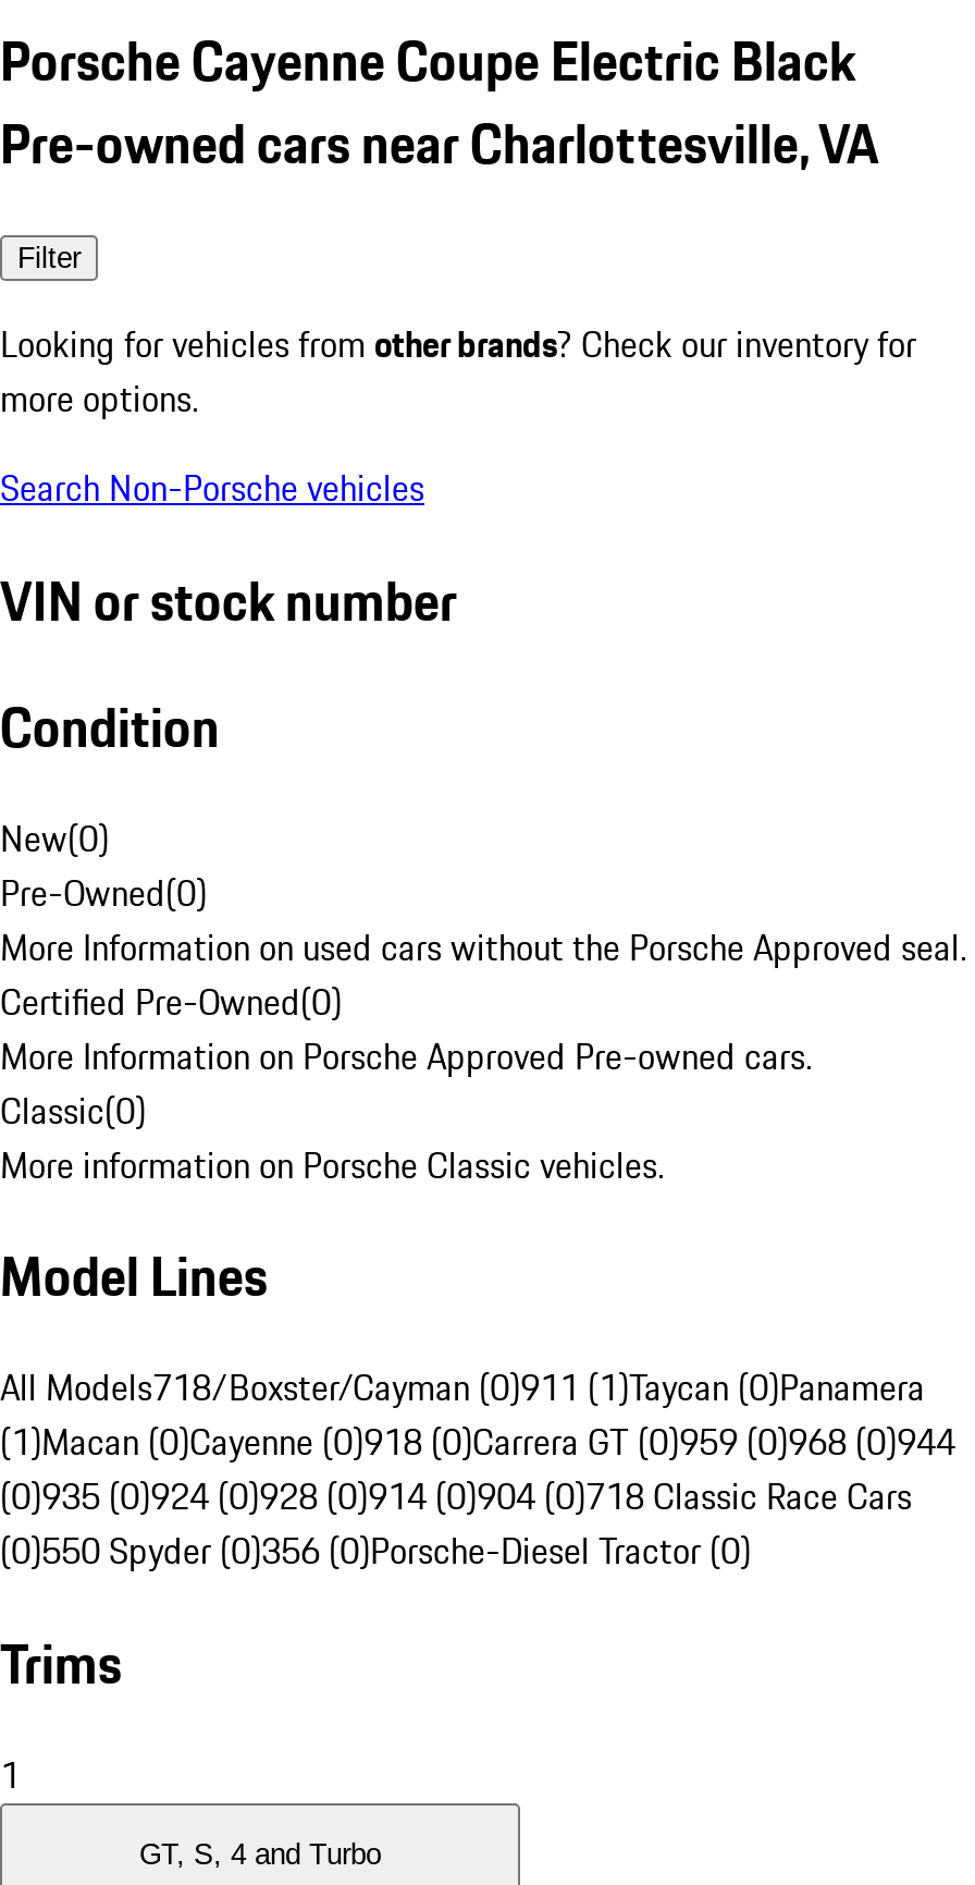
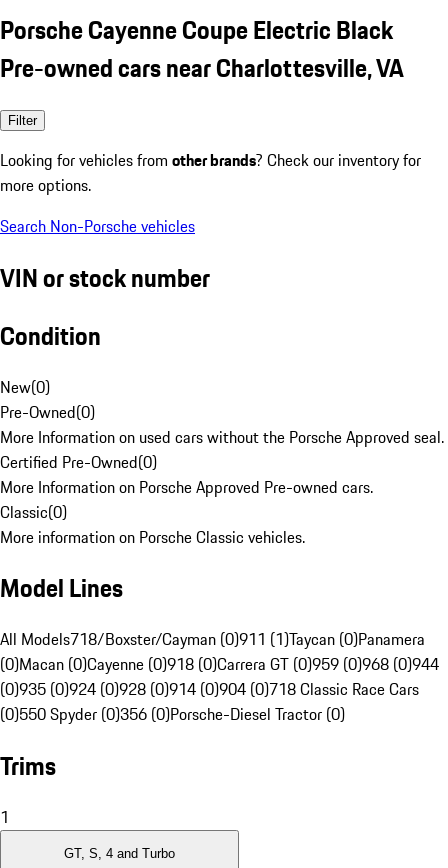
- (1)Macan (0)Cayenne (0)918 (0)Carrera GT (0)959 (0)968 (0)944
+ (0)Macan (0)Cayenne (0)918 (0)Carrera GT (0)959 (0)968 (0)944
